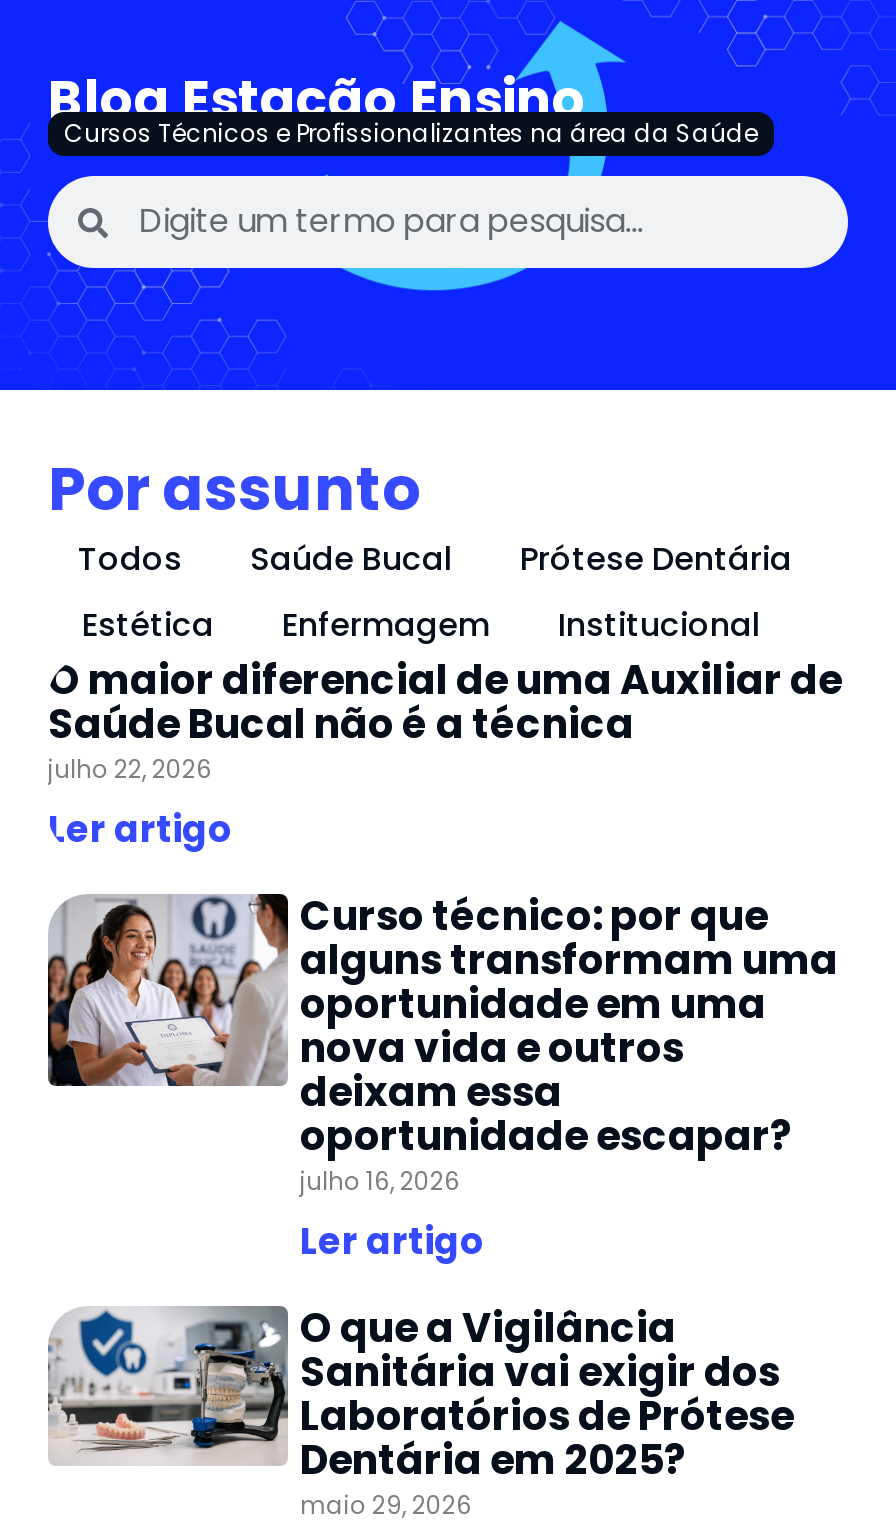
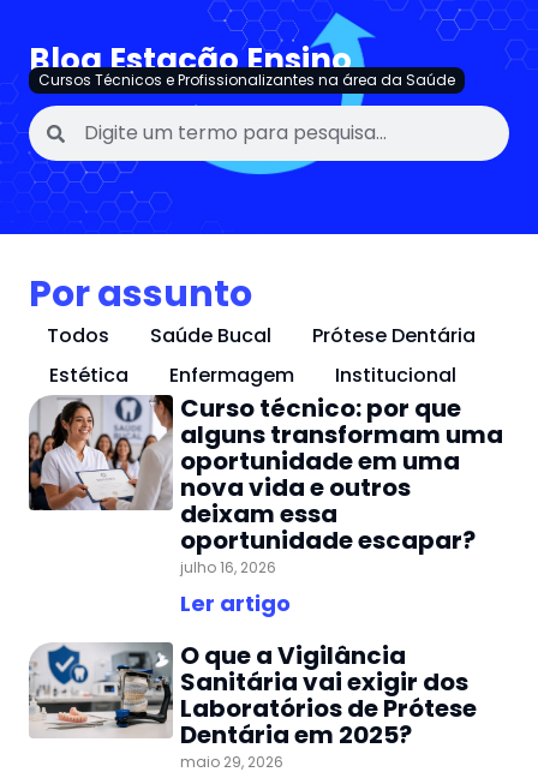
- O maior diferencial de uma Auxiliar de
- Saúde Bucal não é a técnica
- julho 22, 2026
- Ler artigo
